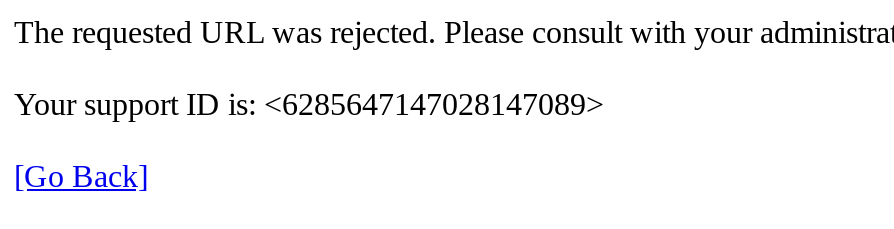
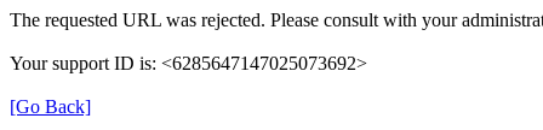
- Your support ID is: <6285647147028147089>
+ Your support ID is: <6285647147025073692>
